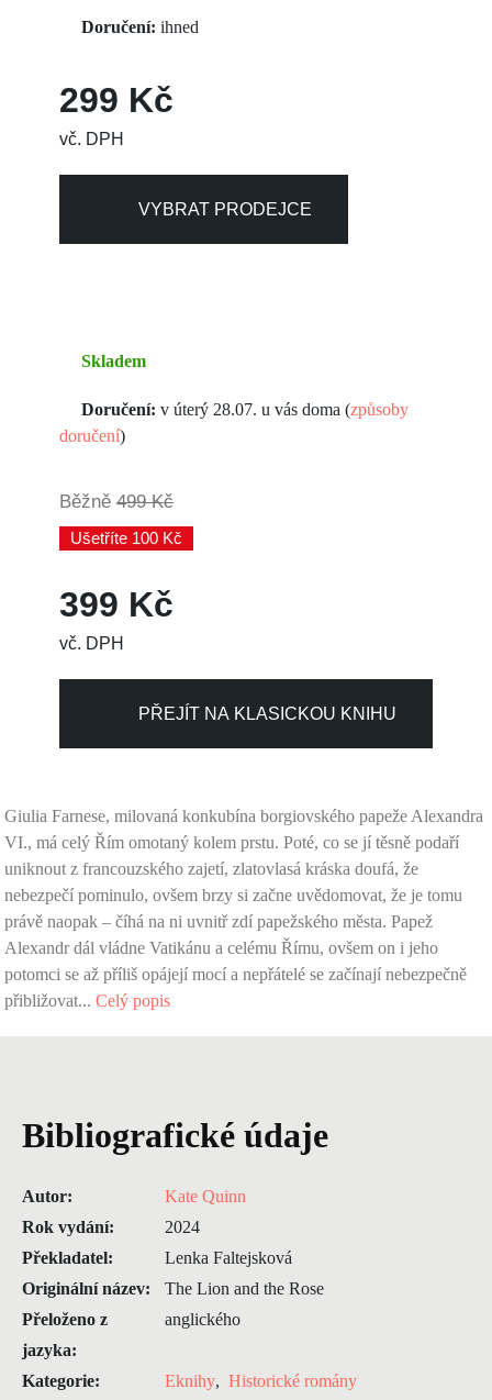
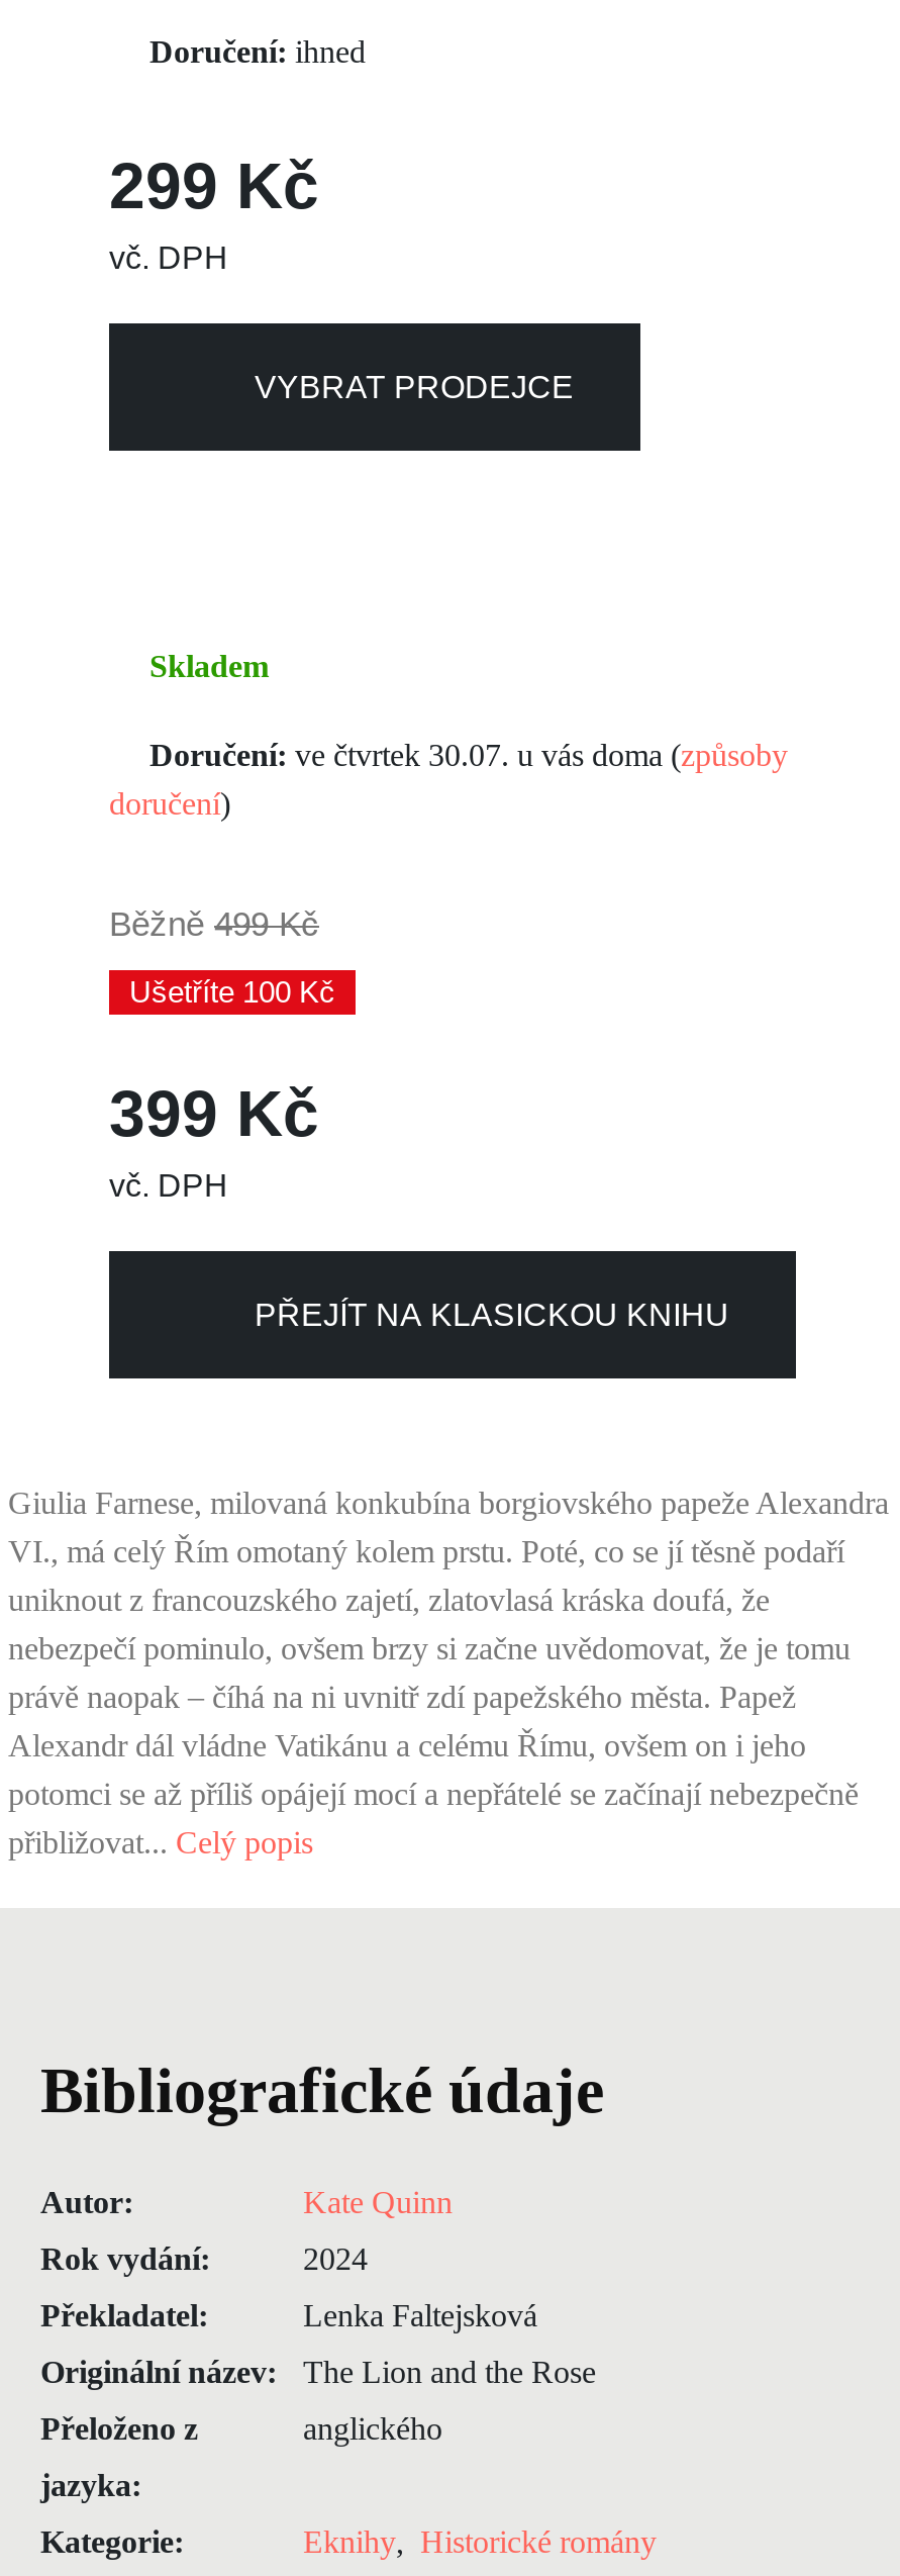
- Doručení: v úterý 28.07. u vás doma (způsoby
+ Doručení: ve čtvrtek 30.07. u vás doma (způsoby
